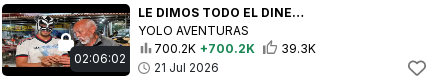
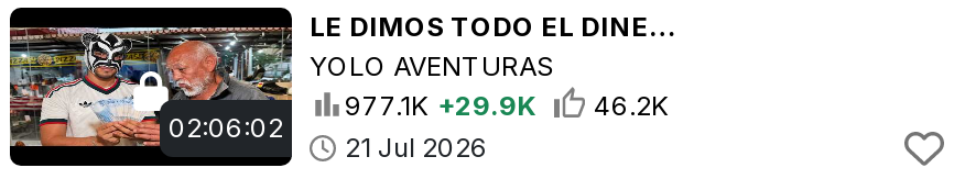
- 700.2K +700.2K
- 39.3K
+ 977.1K +29.9K
+ 46.2K
